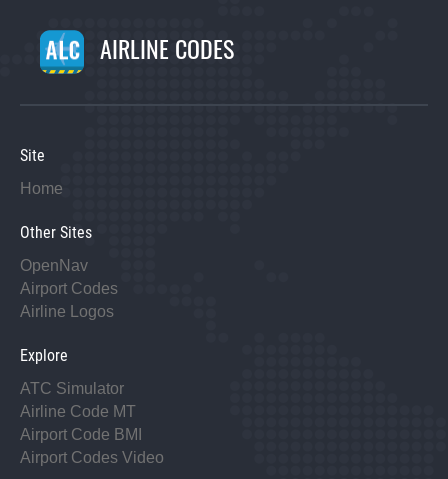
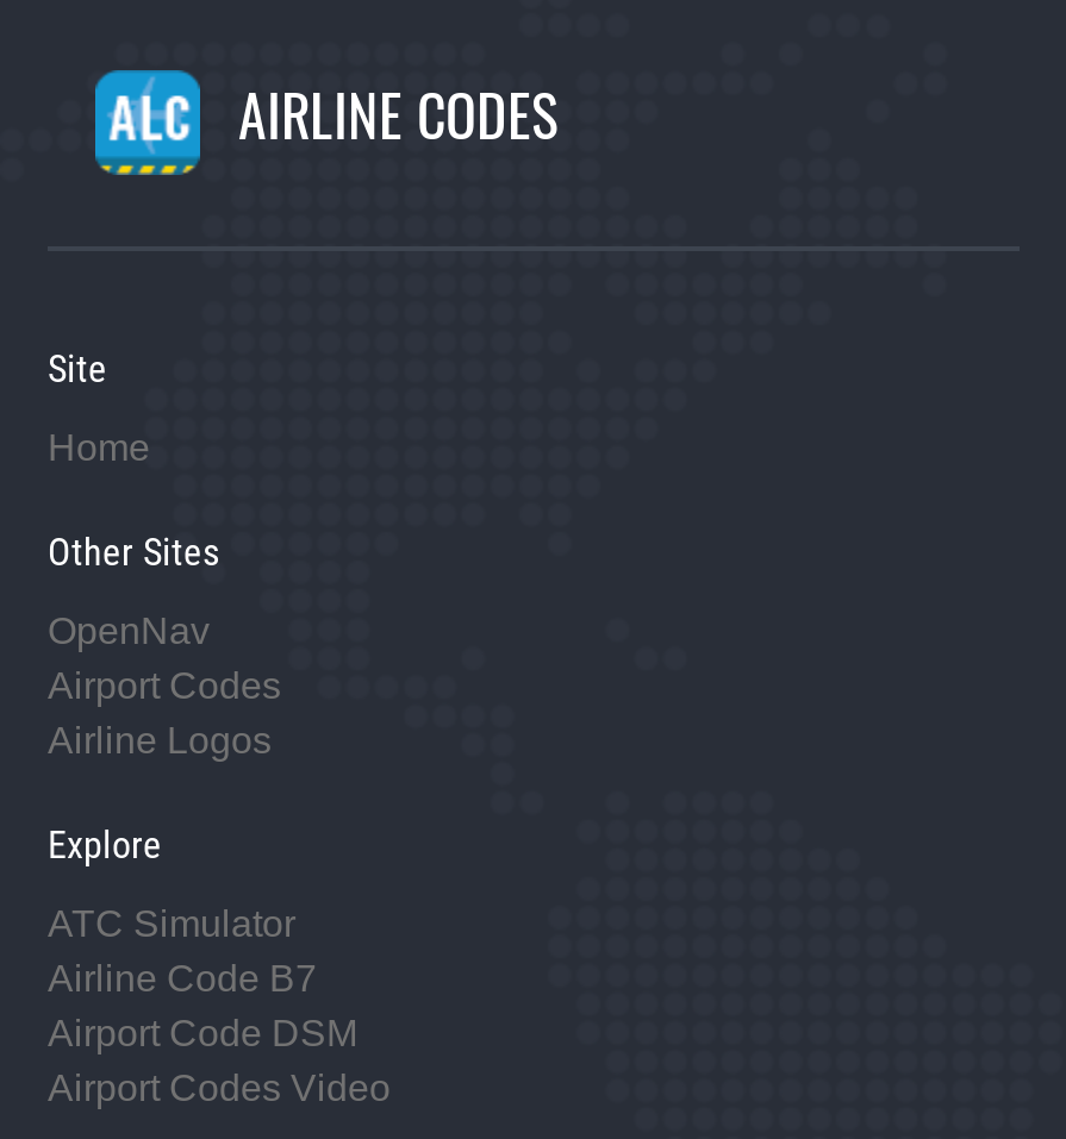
- Airline Code MT
+ Airline Code B7

- Airport Code BMI
+ Airport Code DSM
